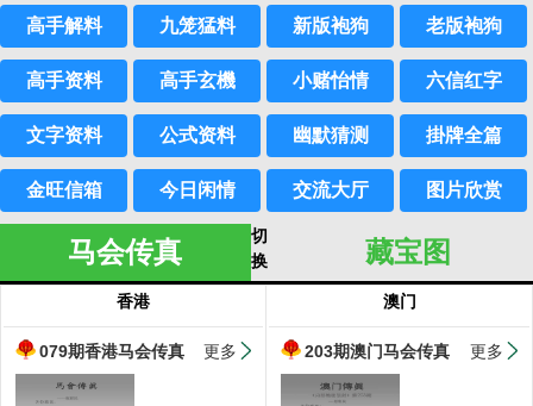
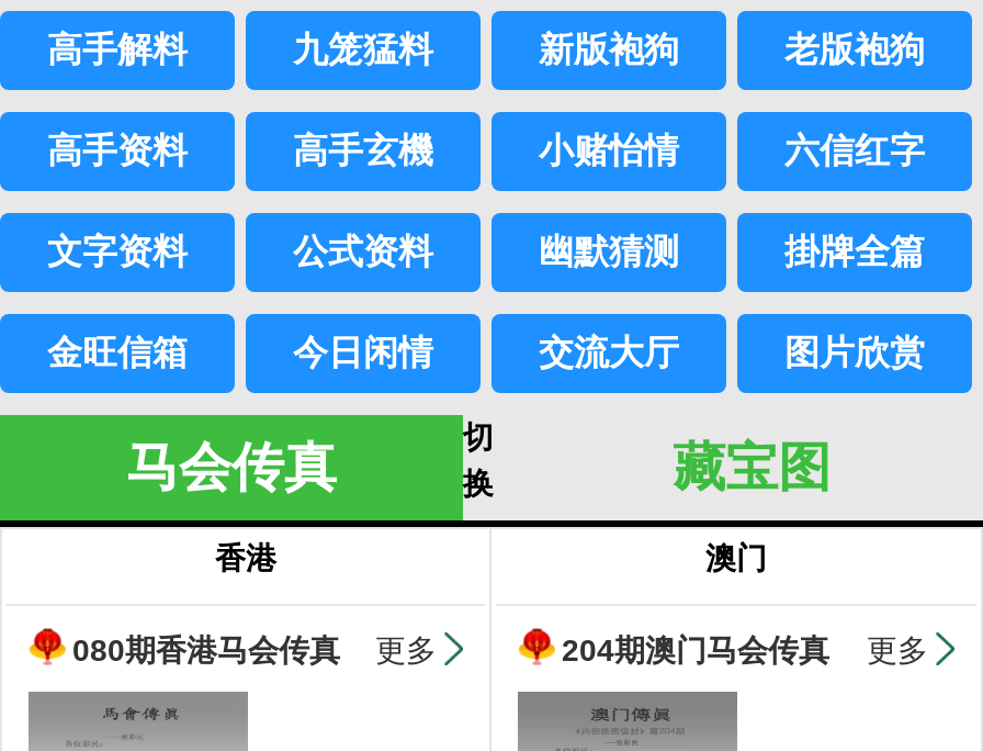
- 079期香港马会传真
+ 080期香港马会传真

- 203期澳门马会传真
+ 204期澳门马会传真
